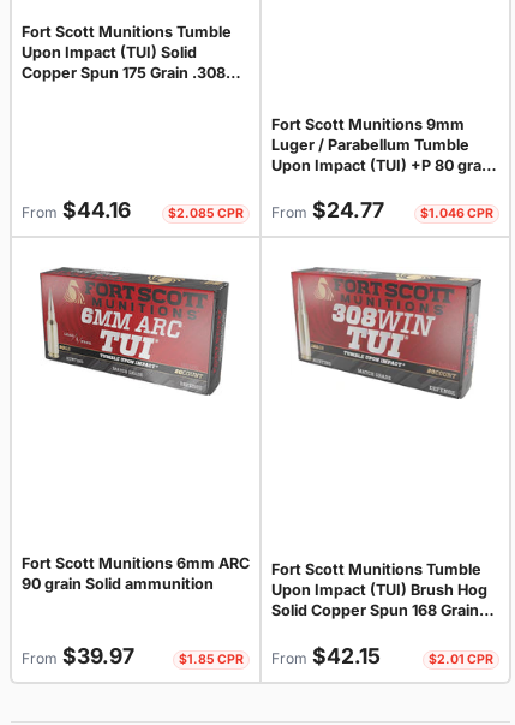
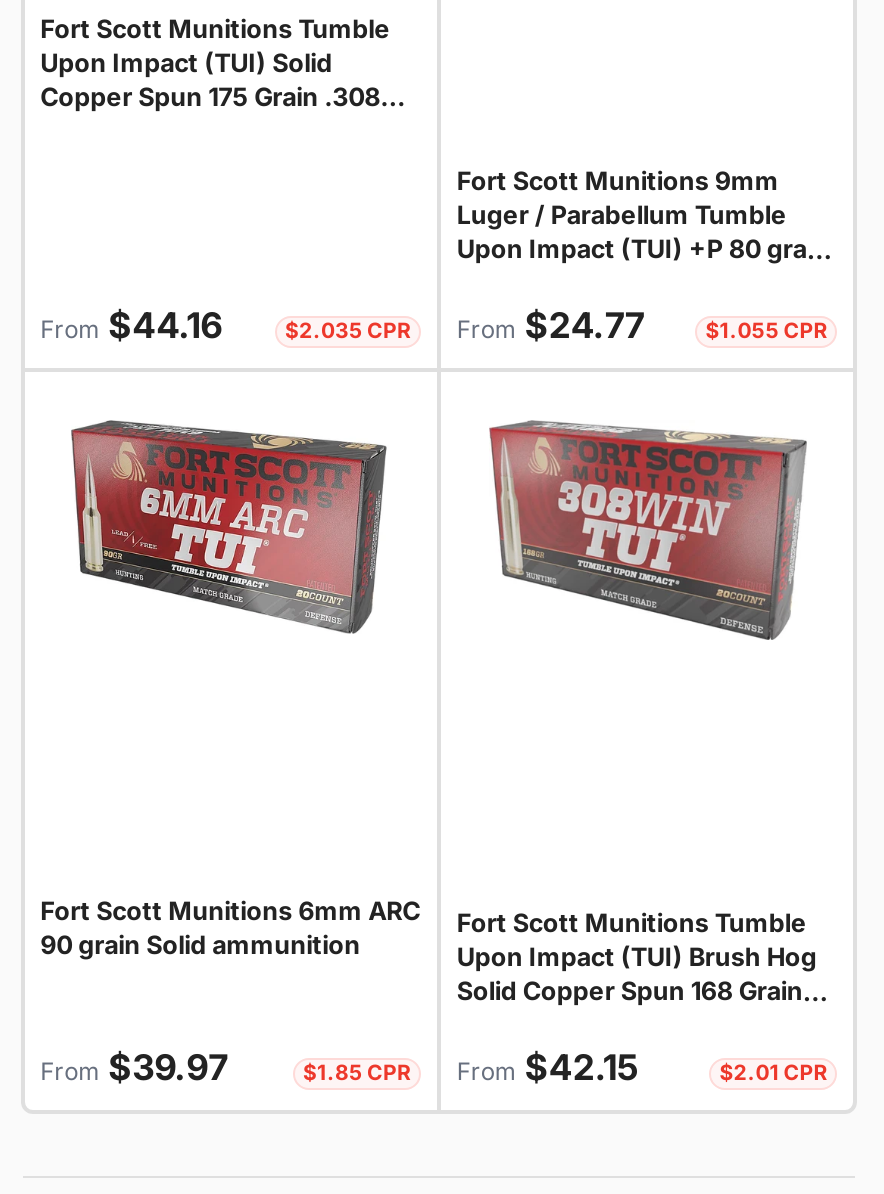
- $2.085 CPR
+ $2.035 CPR

- $1.046 CPR
+ $1.055 CPR
